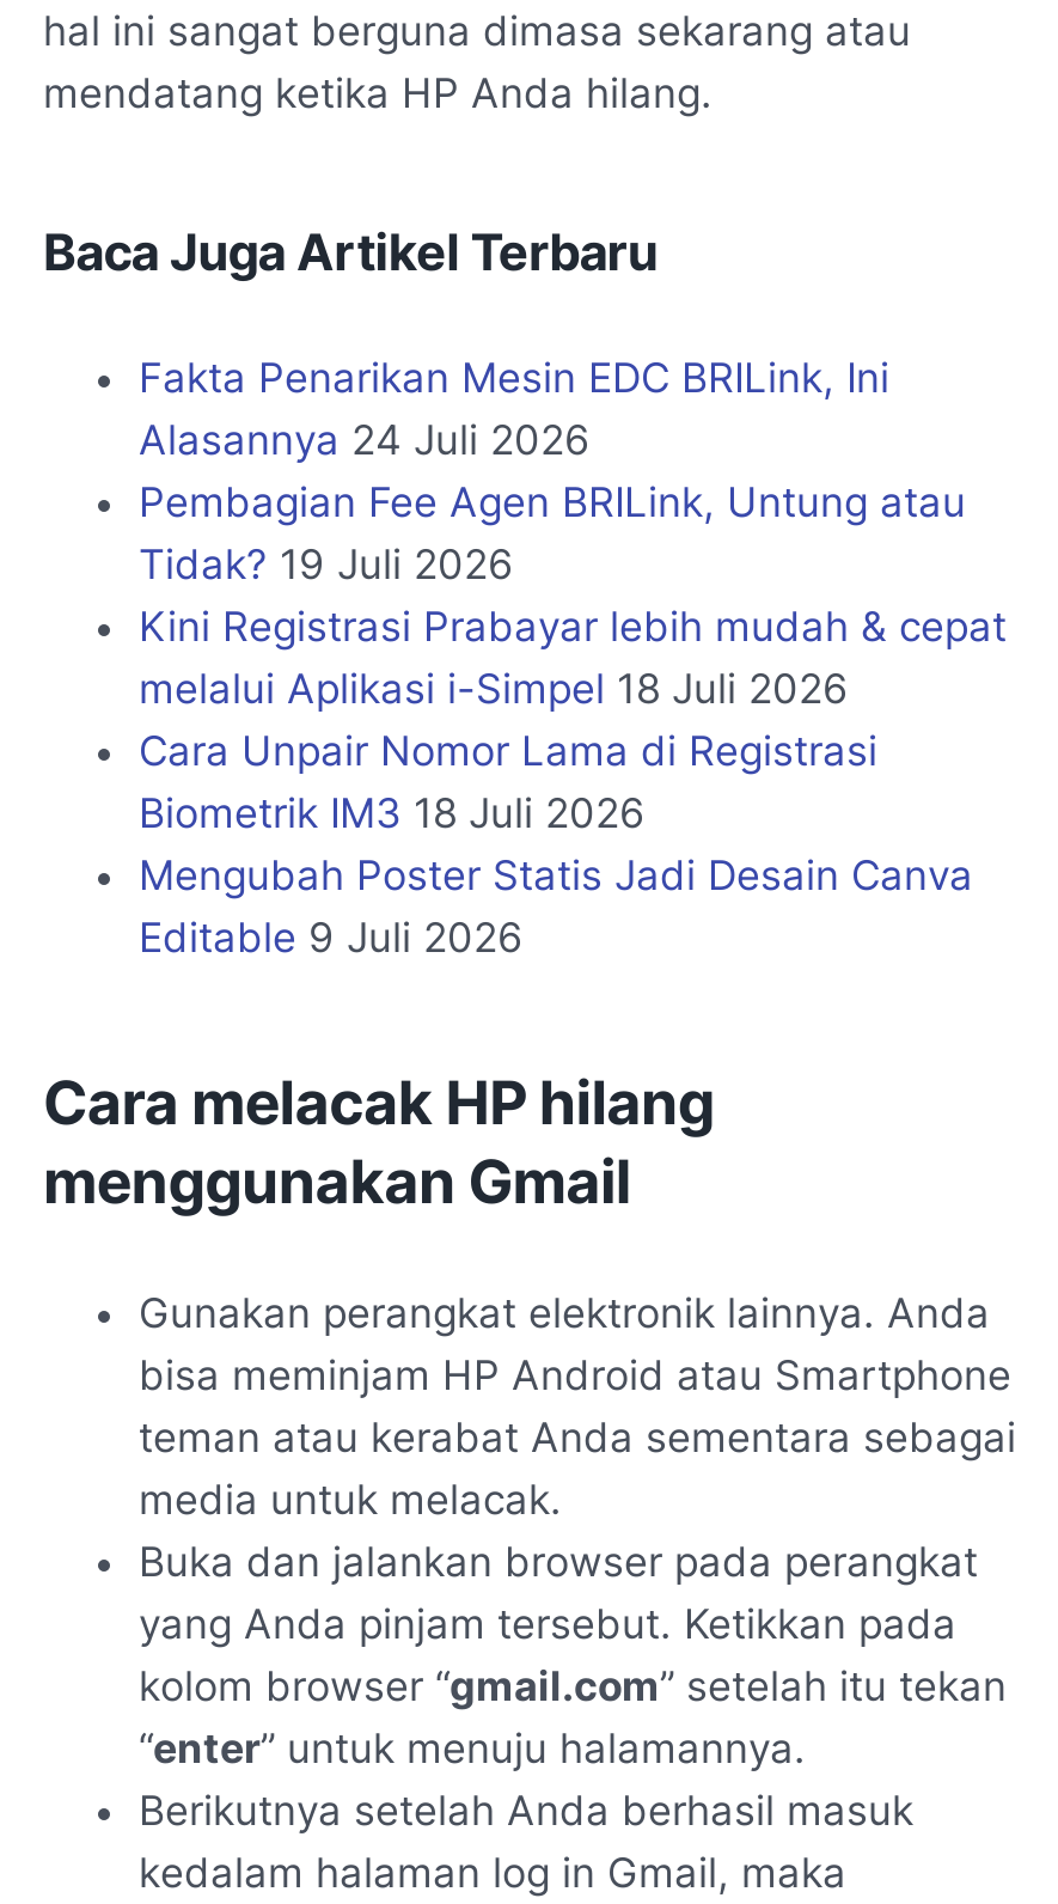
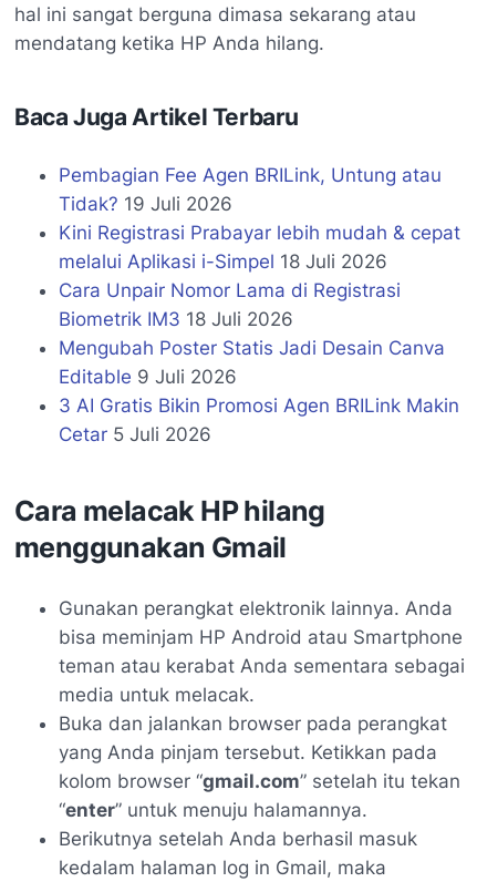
- Fakta Penarikan Mesin EDC BRILink, Ini
- Alasannya 24 Juli 2026

moved up: Pembagian Fee Agen BRILink, Untung atau | Tidak? 19 Juli 2026 | Kini Registrasi Prabayar lebih mudah & cepat | melalui Aplikasi i-Simpel 18 Juli 2026 | Cara Unpair Nomor Lama di Registrasi | Biometrik IM3 18 Juli 2026 | Mengubah Poster Statis Jadi Desain Canva | Editable 9 Juli 2026

+ 3 AI Gratis Bikin Promosi Agen BRILink Makin
+ Cetar 5 Juli 2026
